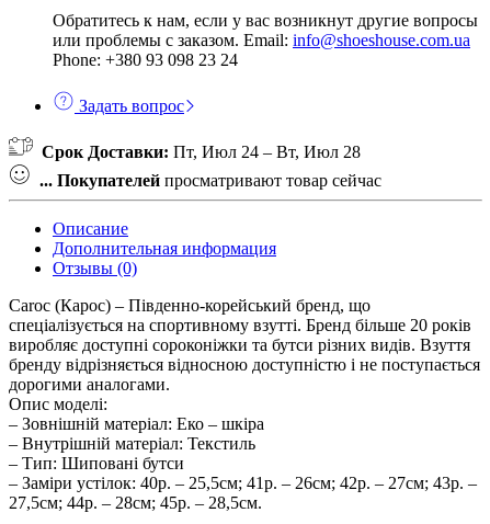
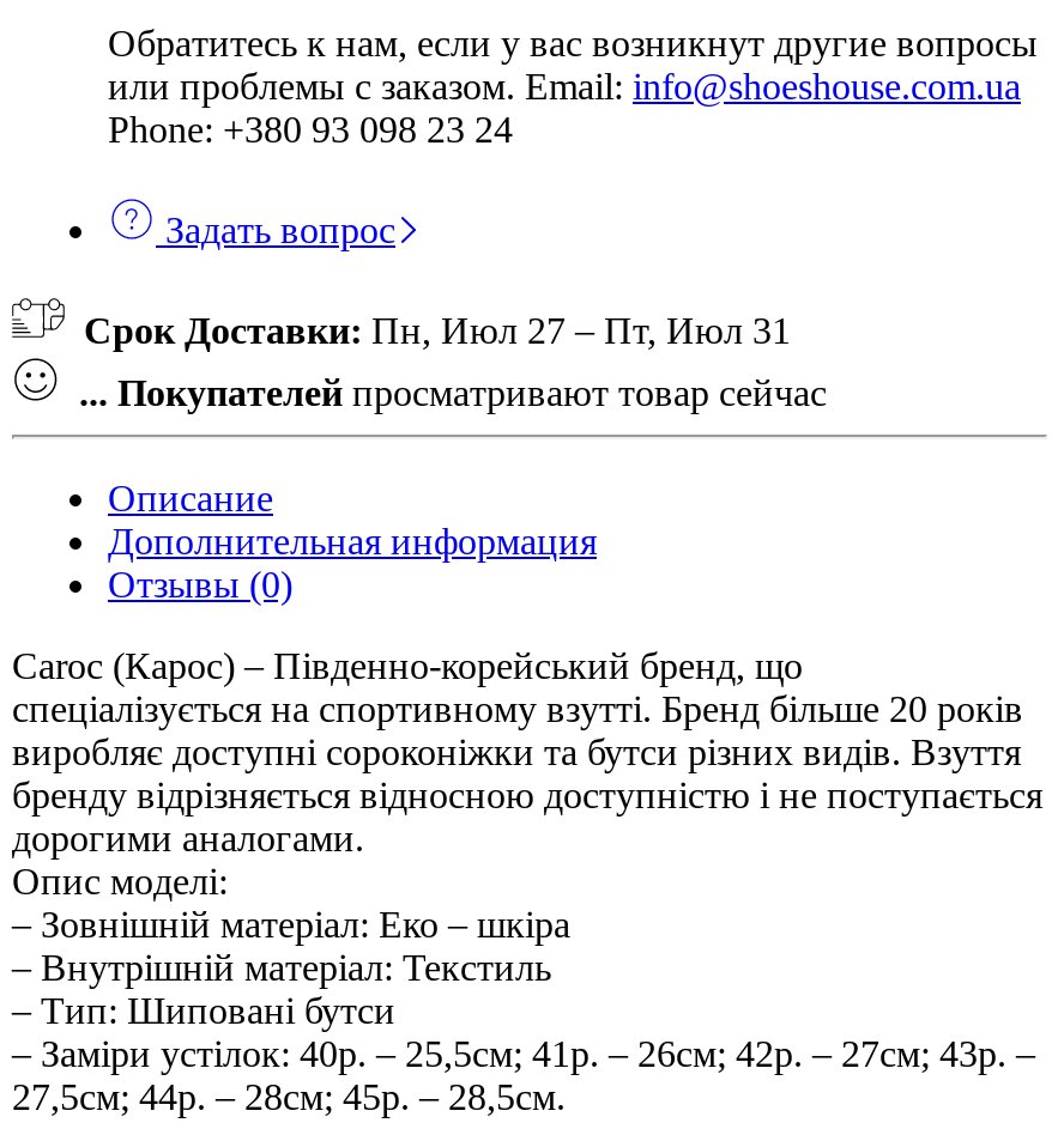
- Срок Доставки: Пт, Июл 24 – Вт, Июл 28
+ Срок Доставки: Пн, Июл 27 – Пт, Июл 31
